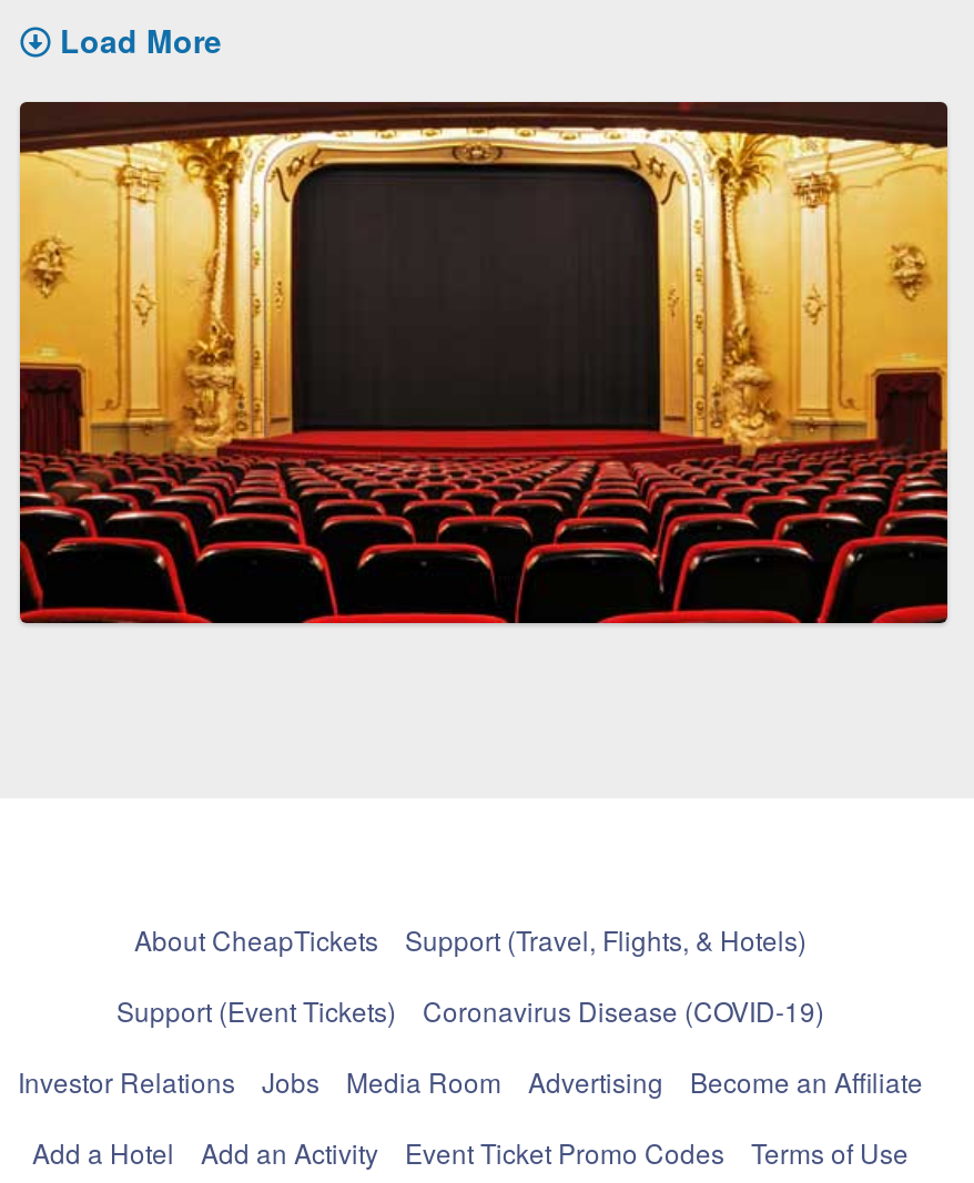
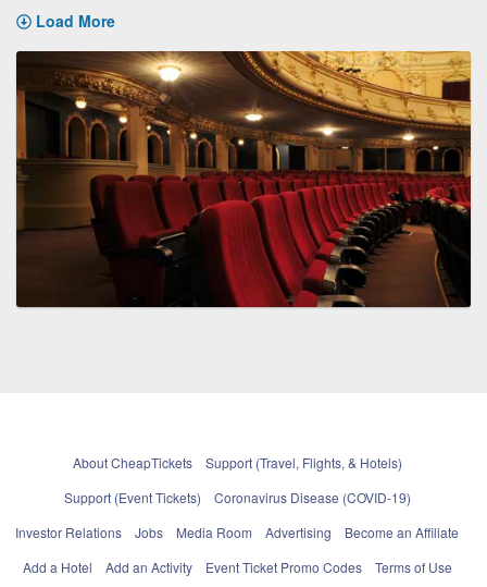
- [image]
+ [image]
